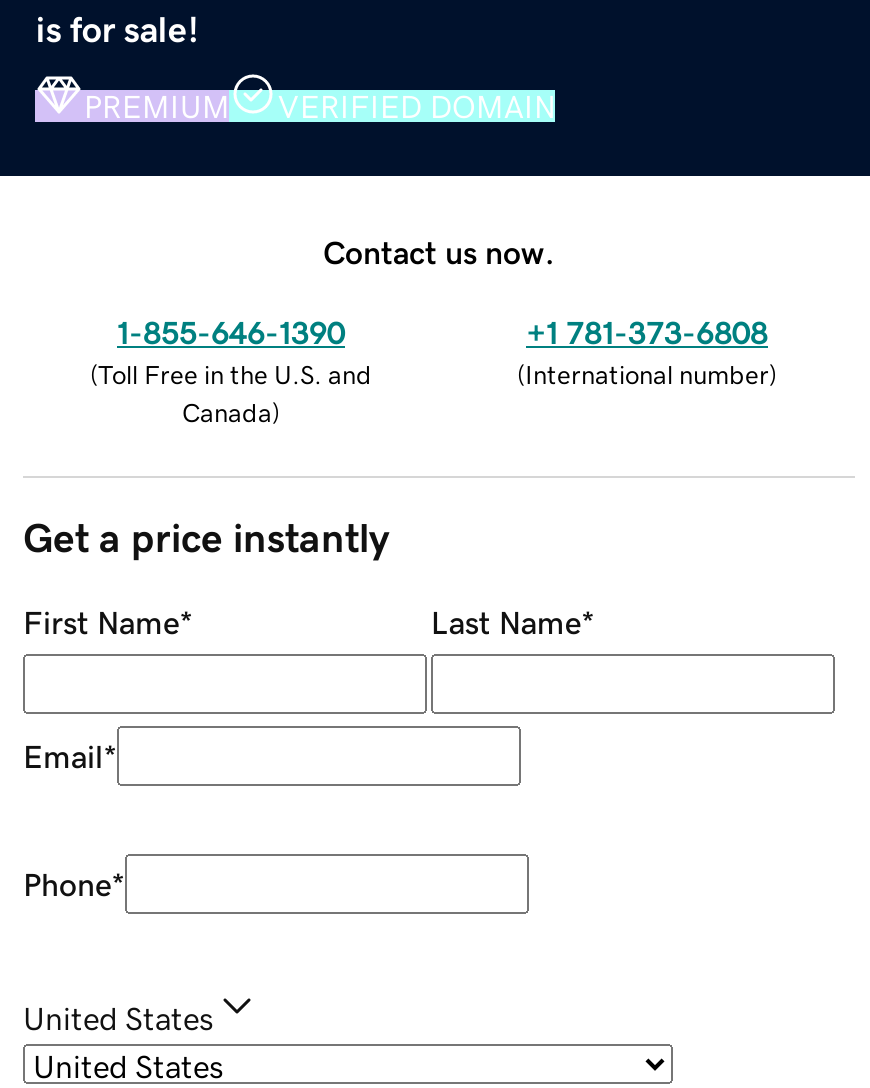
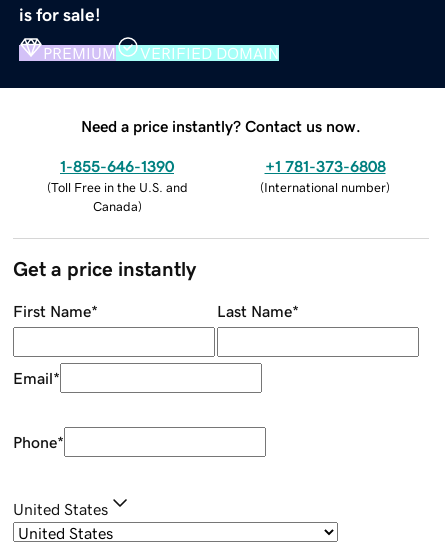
- Contact us now.
+ Need a price instantly? Contact us now.
